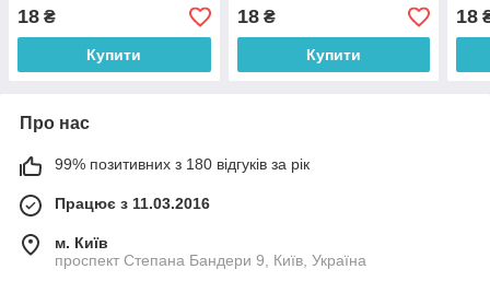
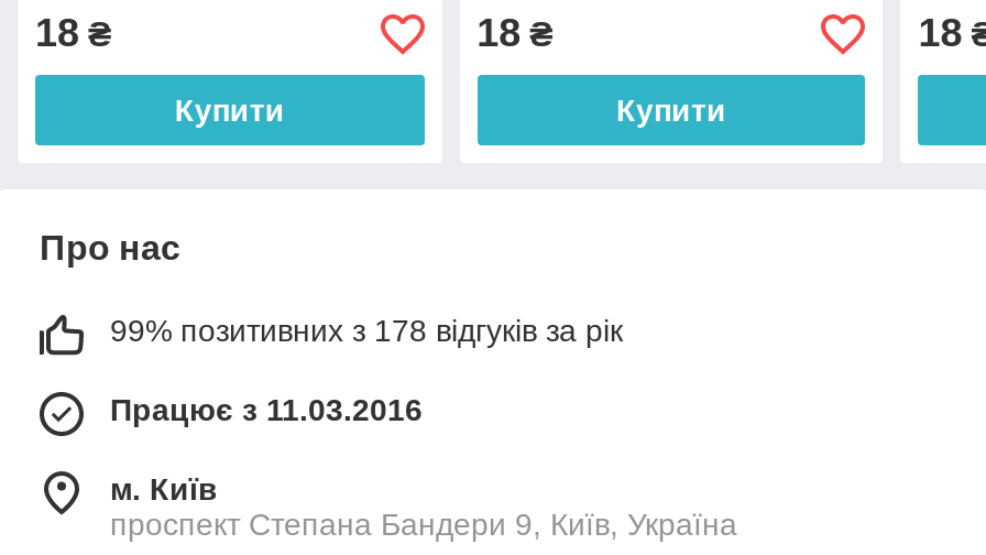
- 99% позитивних з 180 відгуків за рік
+ 99% позитивних з 178 відгуків за рік
